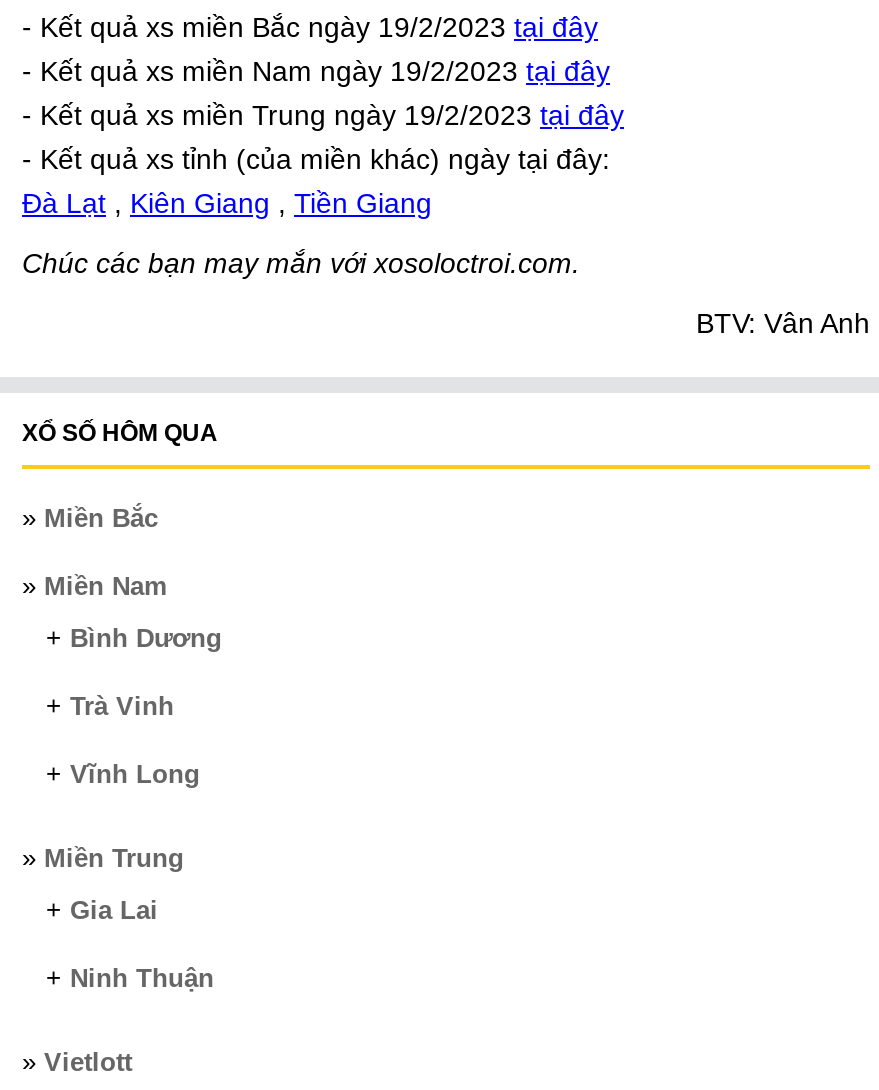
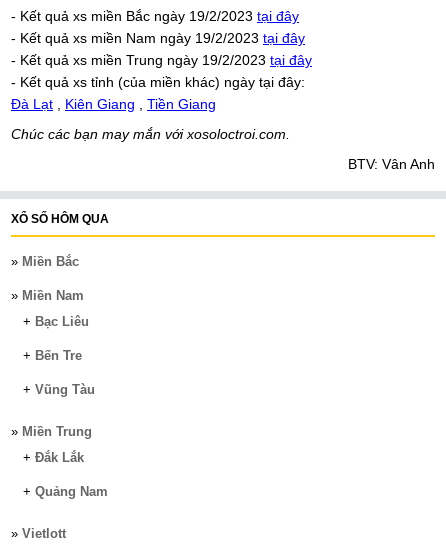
- + Bình Dương
+ + Bạc Liêu

- + Trà Vinh
+ + Bến Tre

- + Vĩnh Long
+ + Vũng Tàu

- + Gia Lai
+ + Đắk Lắk

- + Ninh Thuận
+ + Quảng Nam
